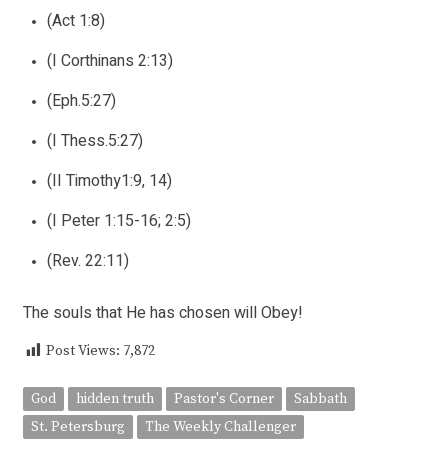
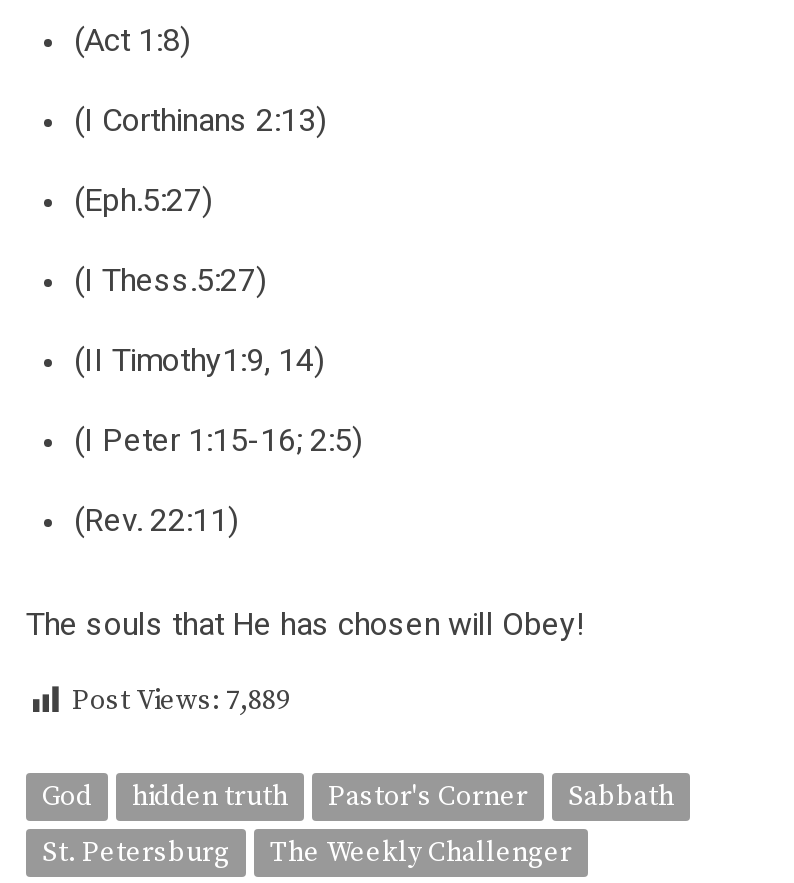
- Post Views: 7,872
+ Post Views: 7,889
